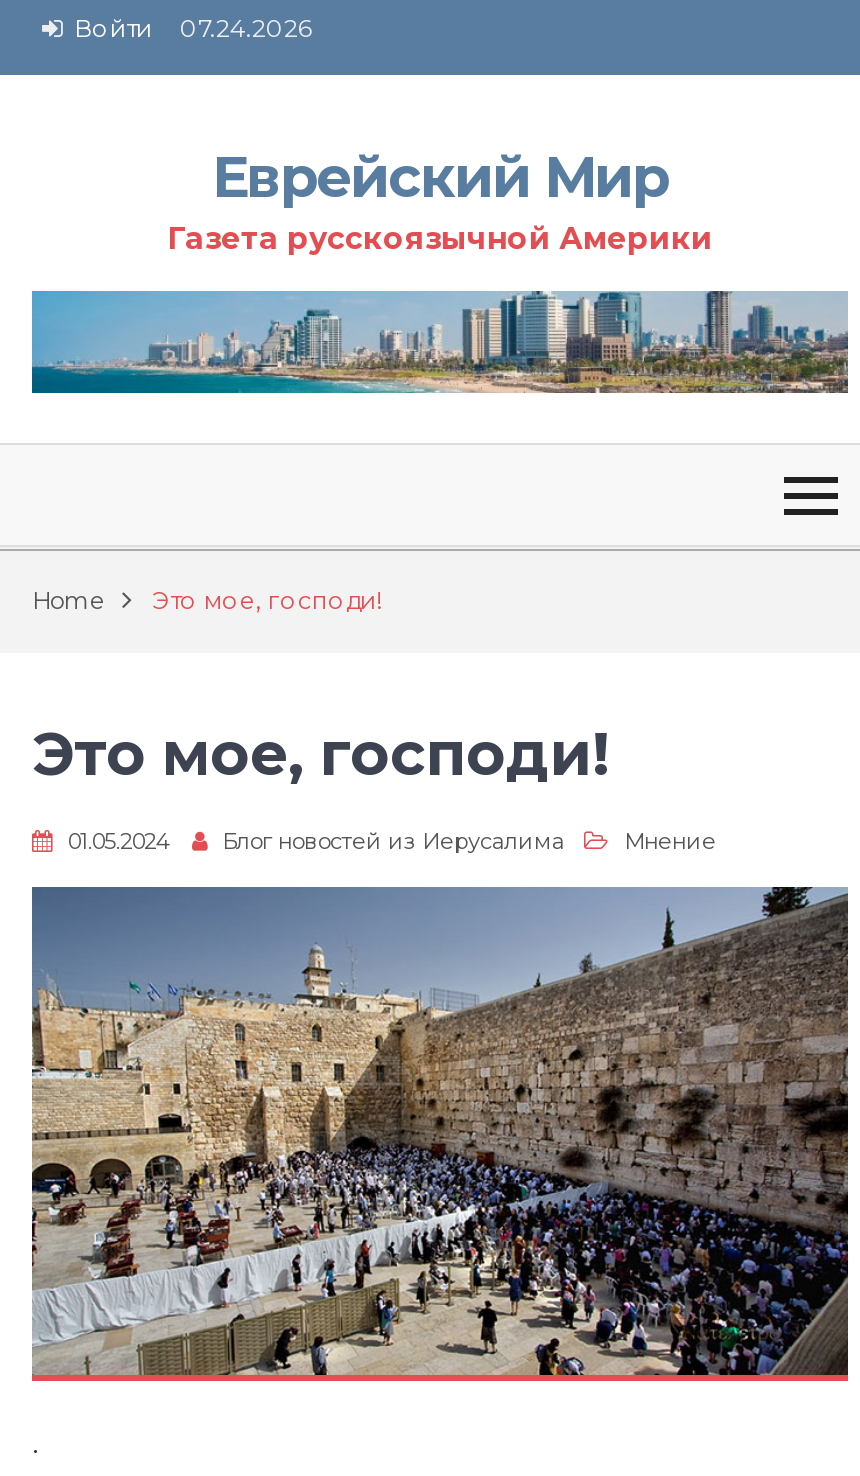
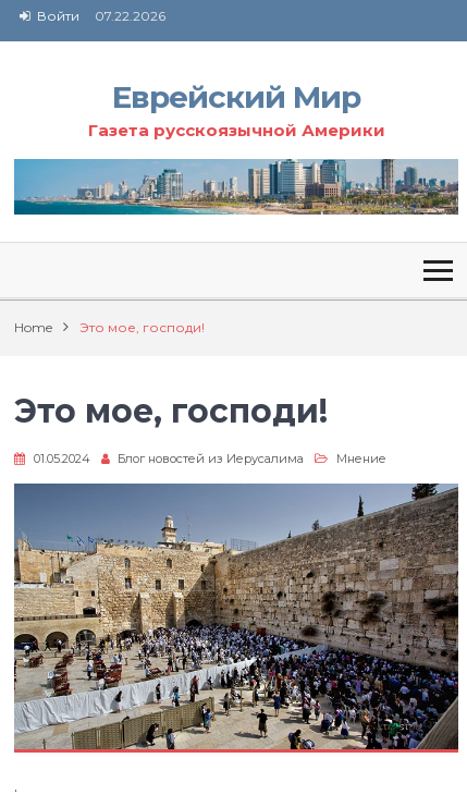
- Войти 07.24.2026
+ Войти 07.22.2026
